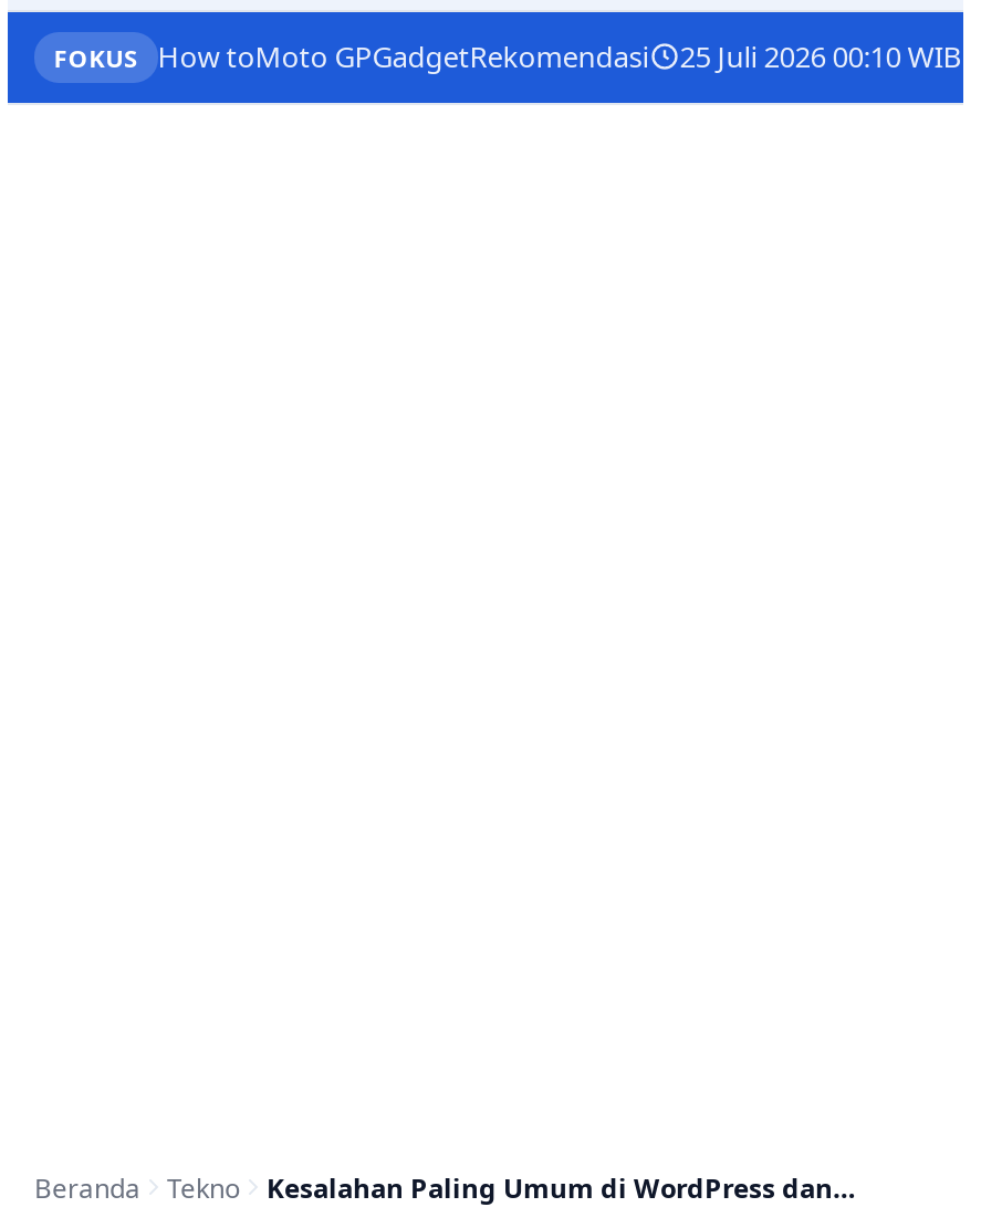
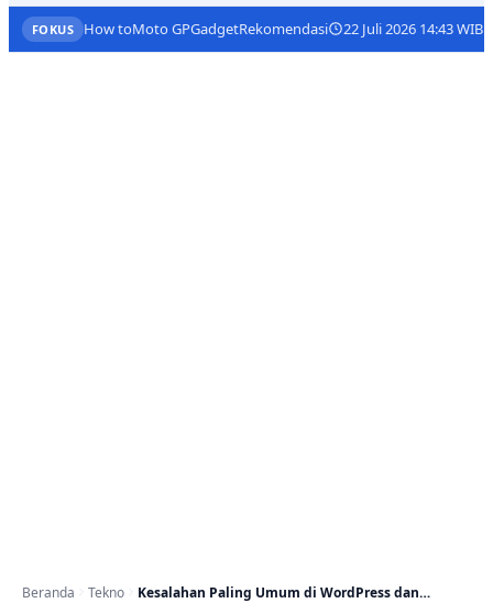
- FOKUS How toMoto GPGadgetRekomendasi 25 Juli 2026 00:10 WIB
+ FOKUS How toMoto GPGadgetRekomendasi 22 Juli 2026 14:43 WIB
